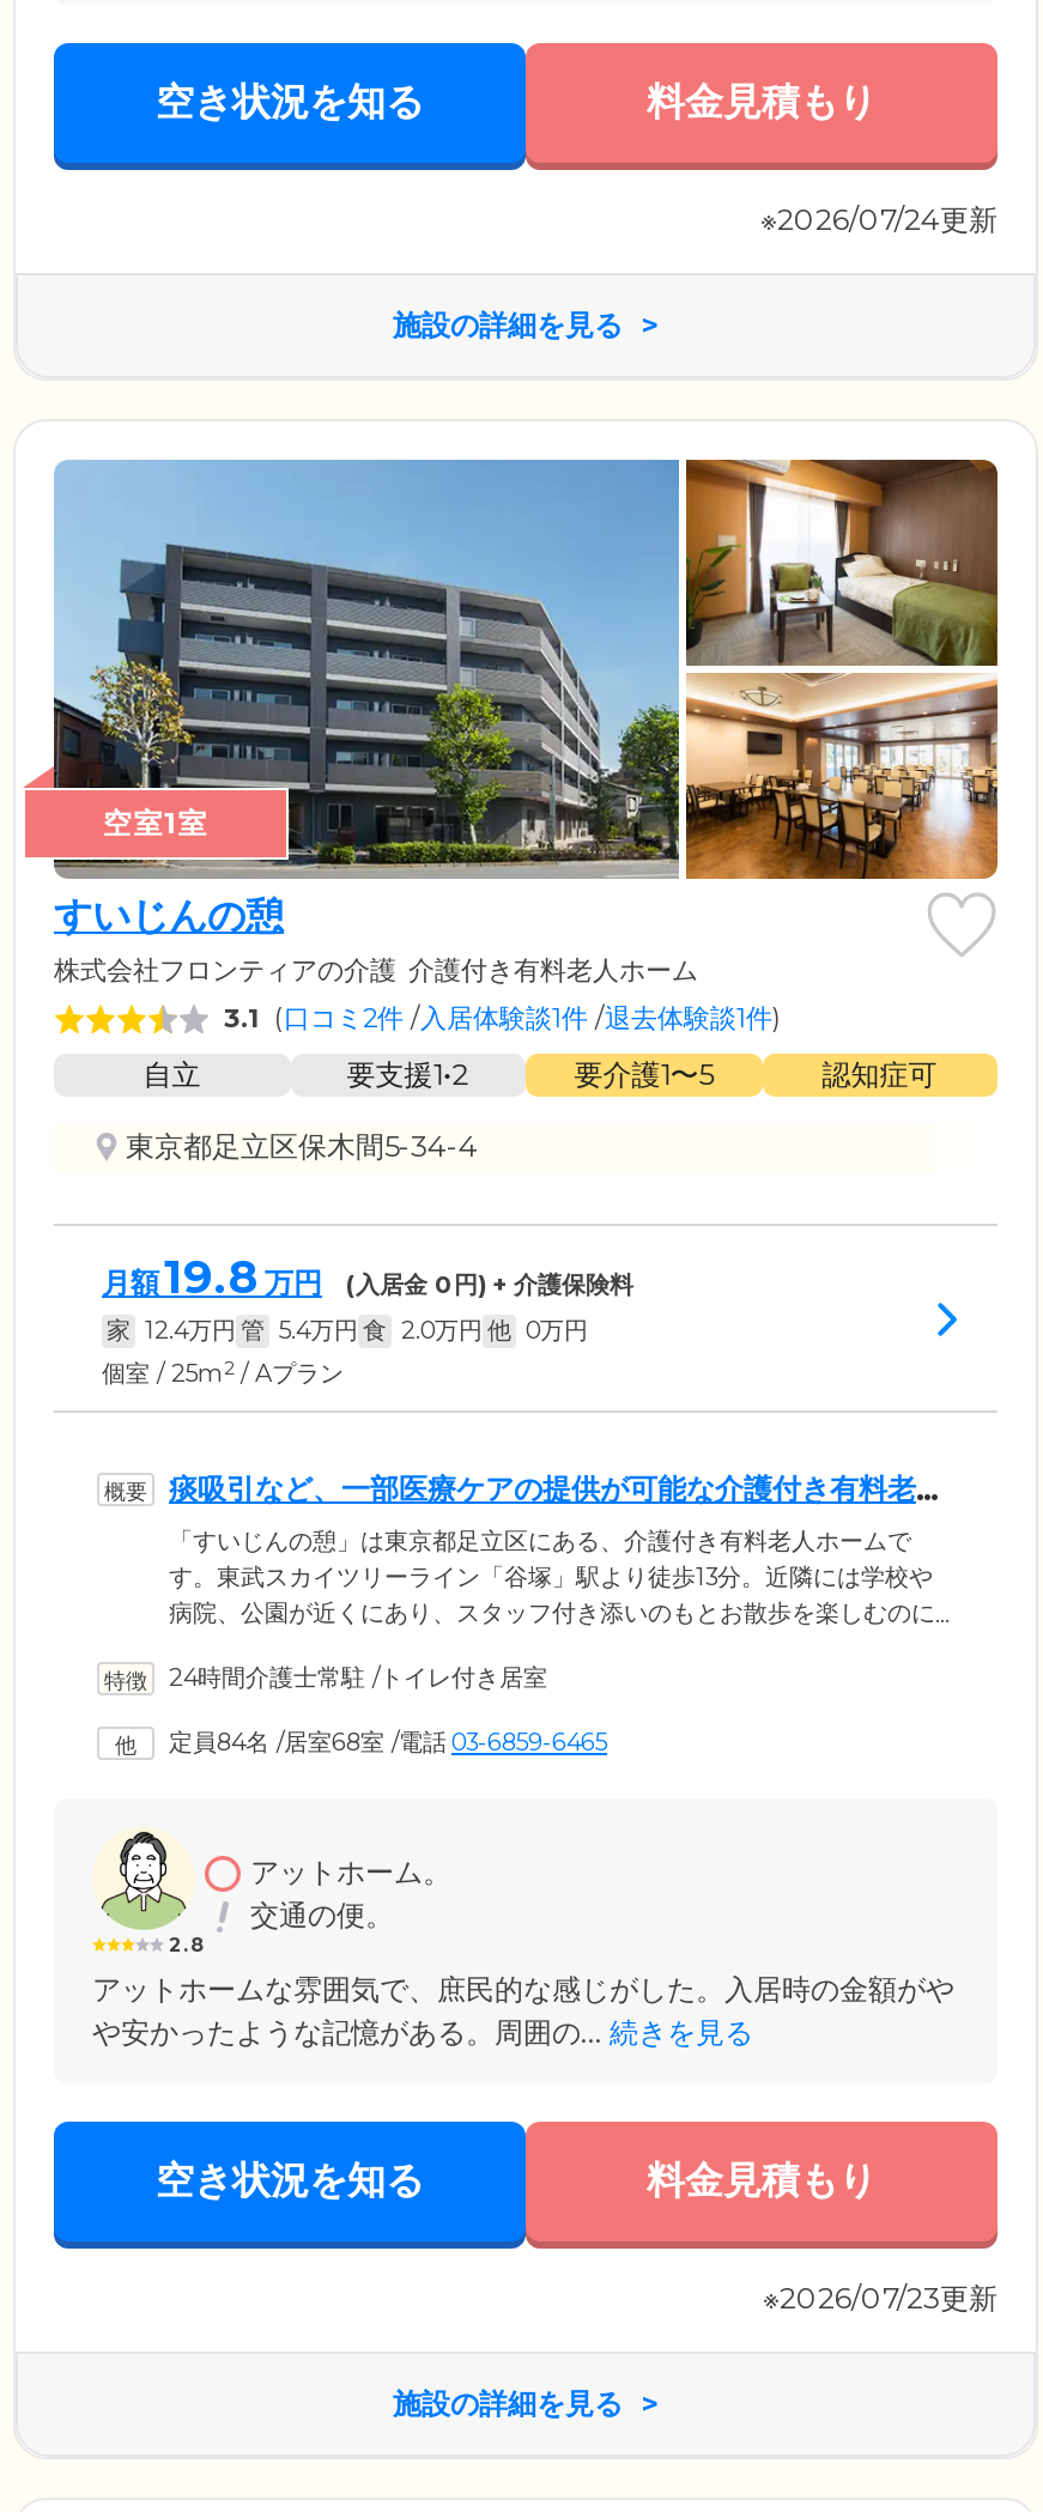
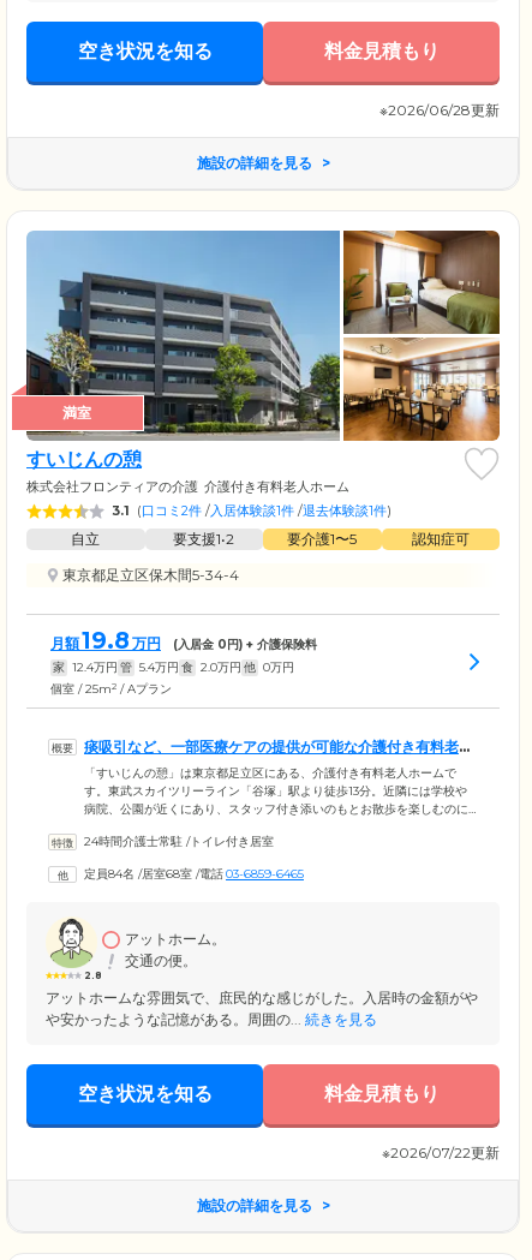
- ※2026/07/24更新
+ ※2026/06/28更新

- 空室1室
+ 満室

- ※2026/07/23更新
+ ※2026/07/22更新
